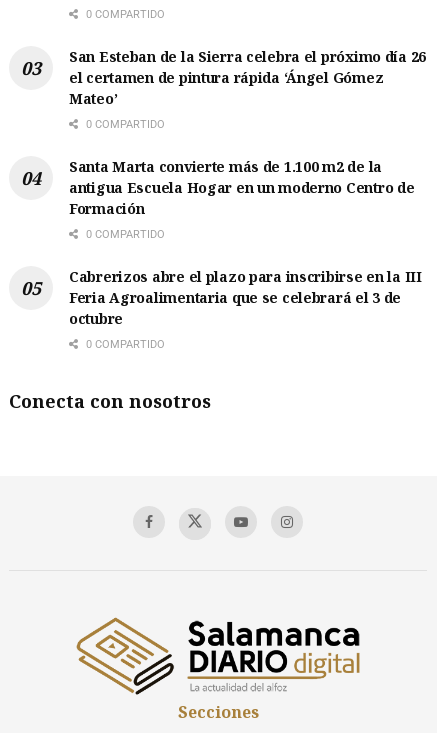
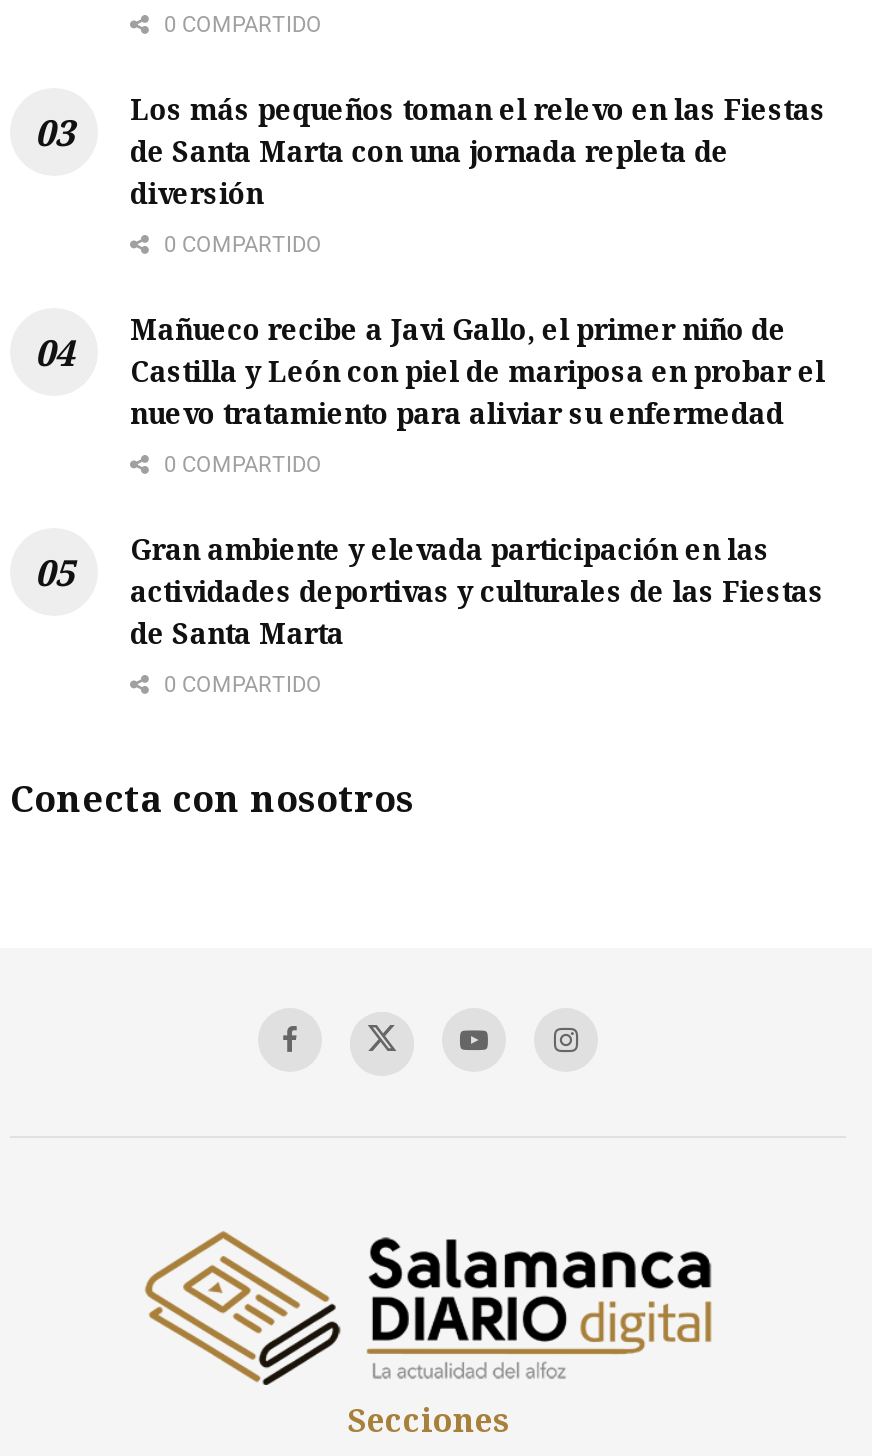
- San Esteban de la Sierra celebra el próximo día 26
- el certamen de pintura rápida ‘Ángel Gómez
- Mateo’
+ Los más pequeños toman el relevo en las Fiestas
+ de Santa Marta con una jornada repleta de
+ diversión

- Santa Marta convierte más de 1.100 m2 de la
- antigua Escuela Hogar en un moderno Centro de
- Formación
+ Mañueco recibe a Javi Gallo, el primer niño de
+ Castilla y León con piel de mariposa en probar el
+ nuevo tratamiento para aliviar su enfermedad

- Cabrerizos abre el plazo para inscribirse en la III
- Feria Agroalimentaria que se celebrará el 3 de
- octubre
+ Gran ambiente y elevada participación en las
+ actividades deportivas y culturales de las Fiestas
+ de Santa Marta
